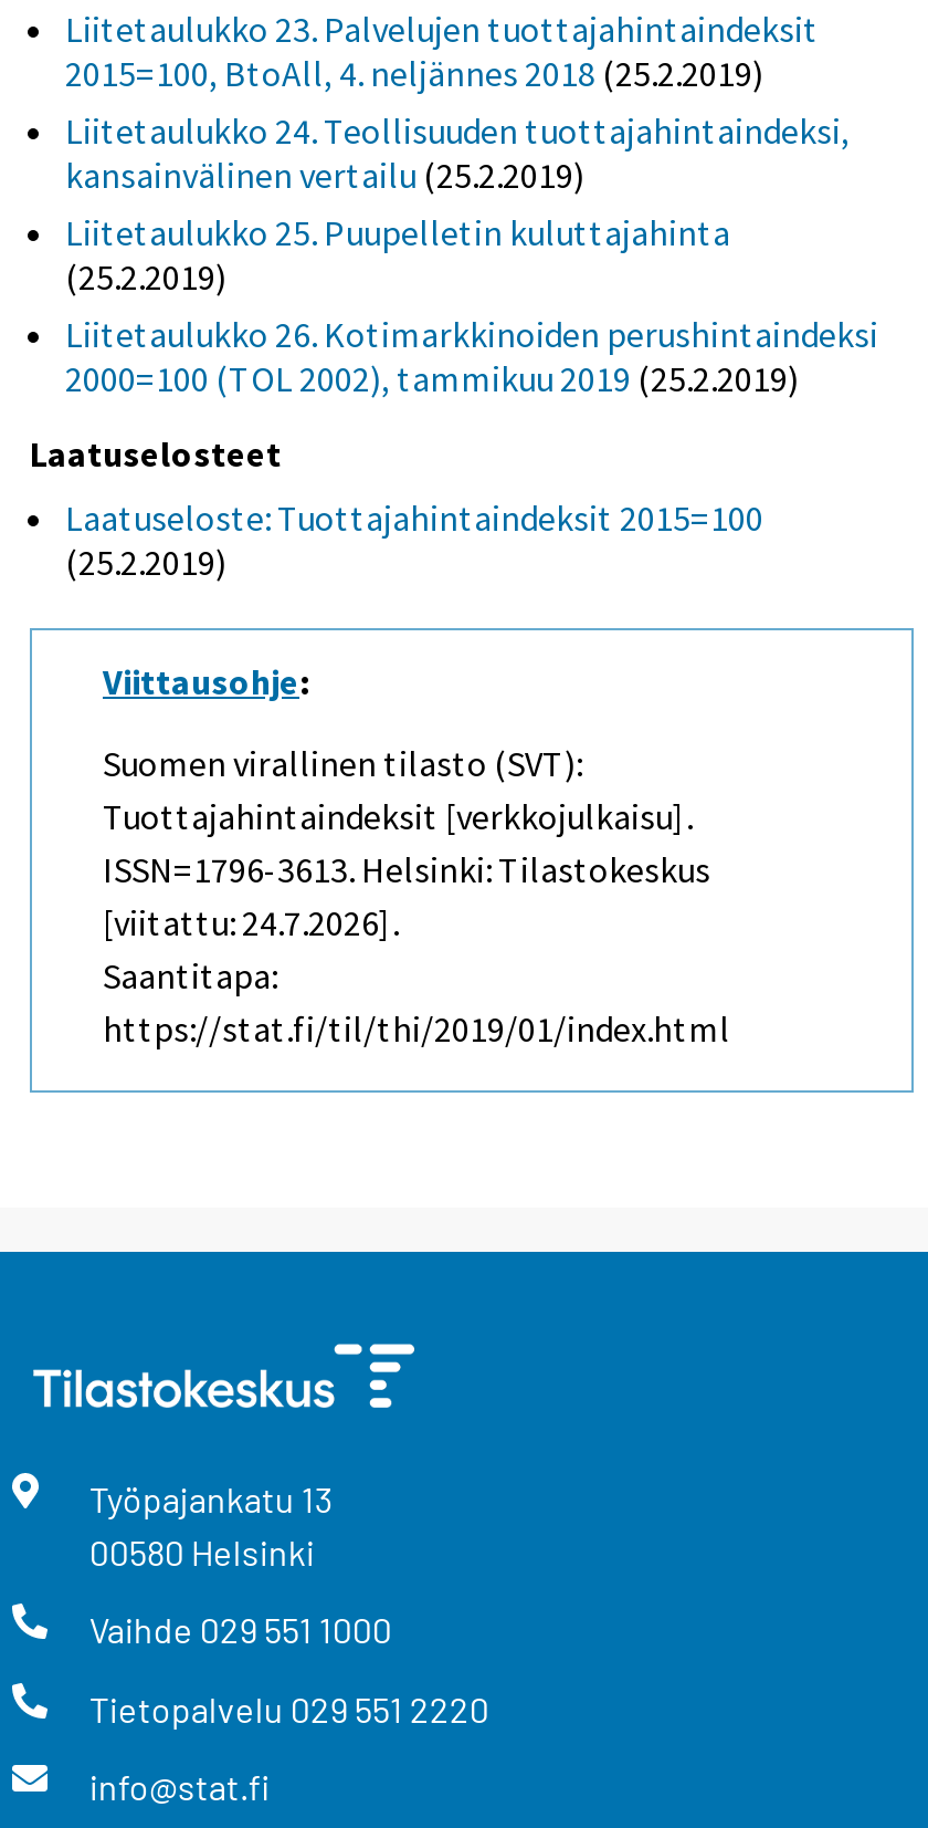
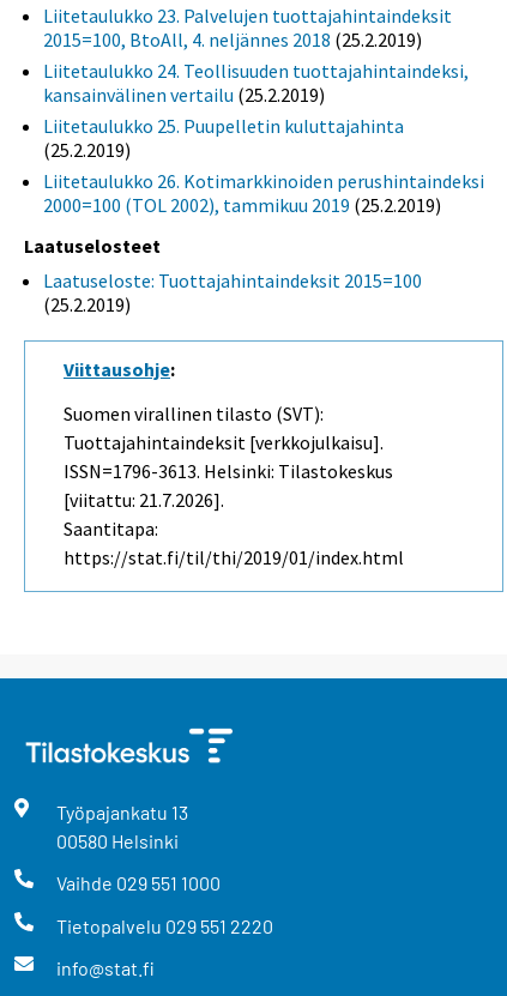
- [viitattu: 24.7.2026].
+ [viitattu: 21.7.2026].
